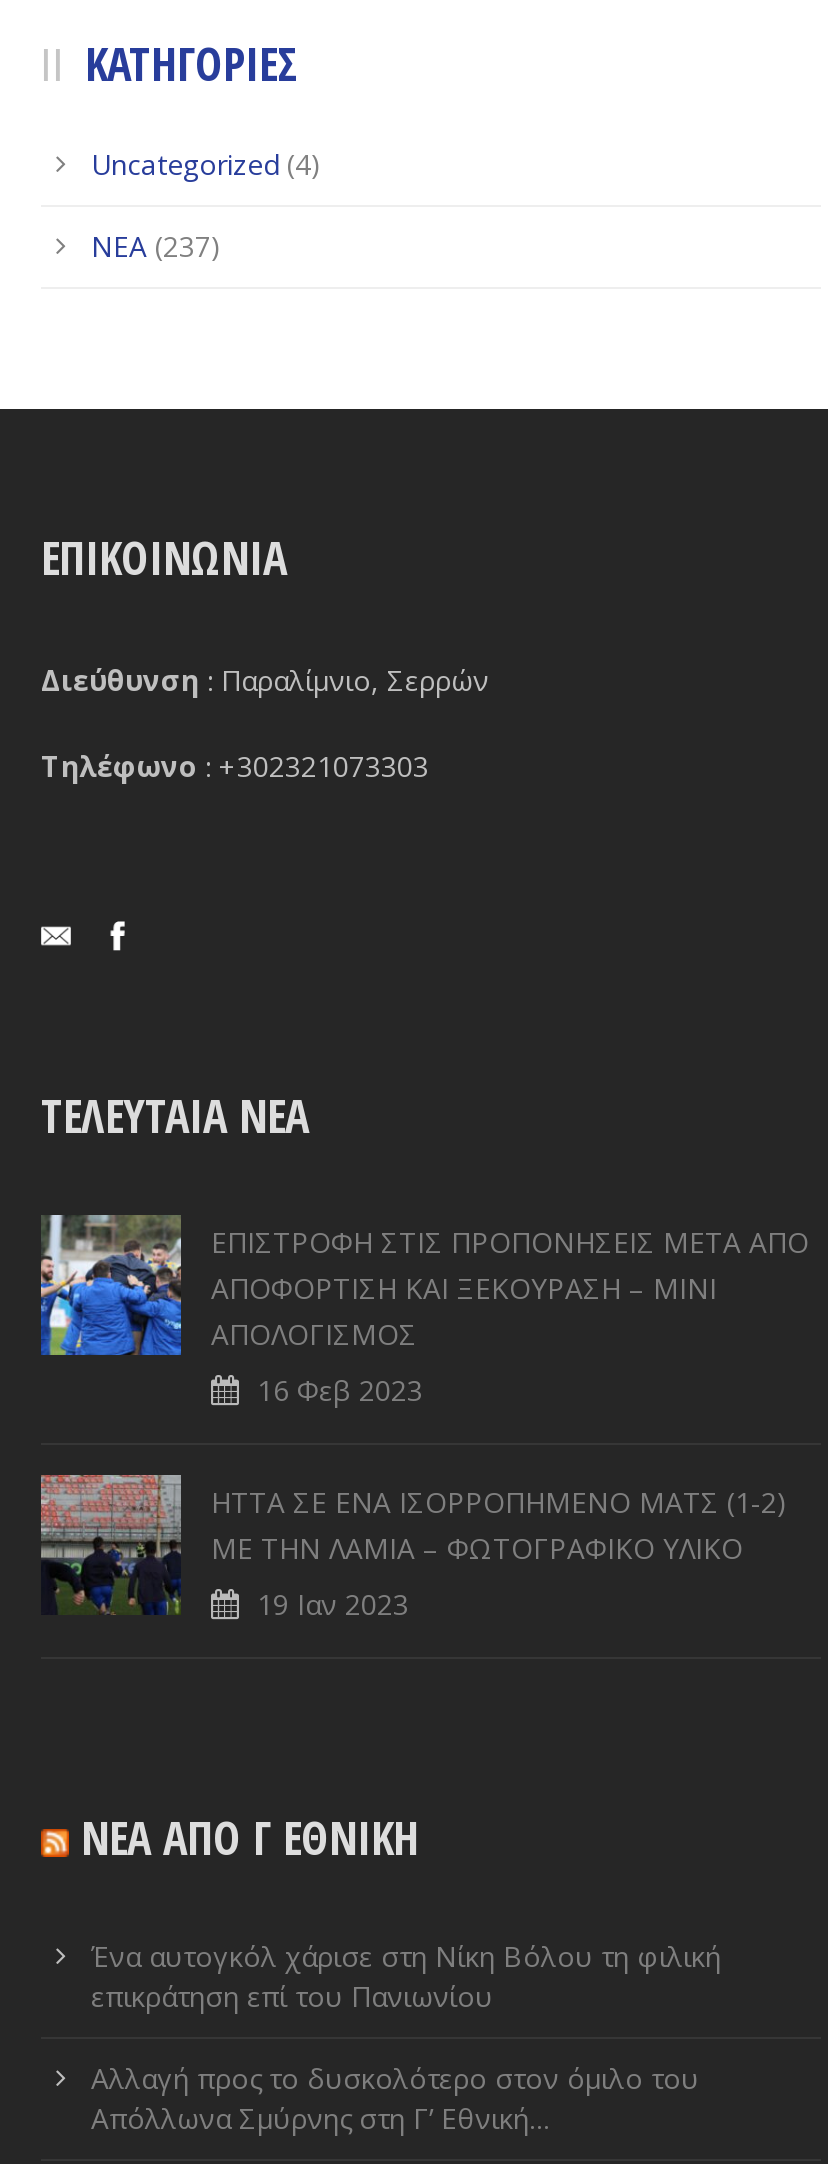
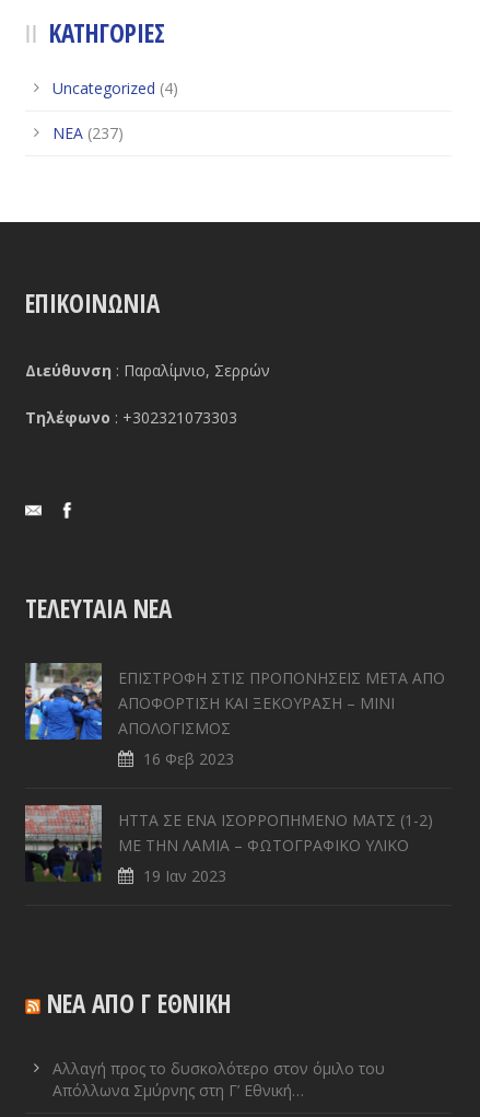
- Ένα αυτογκόλ χάρισε στη Νίκη Βόλου τη φιλική
- επικράτηση επί του Πανιωνίου
